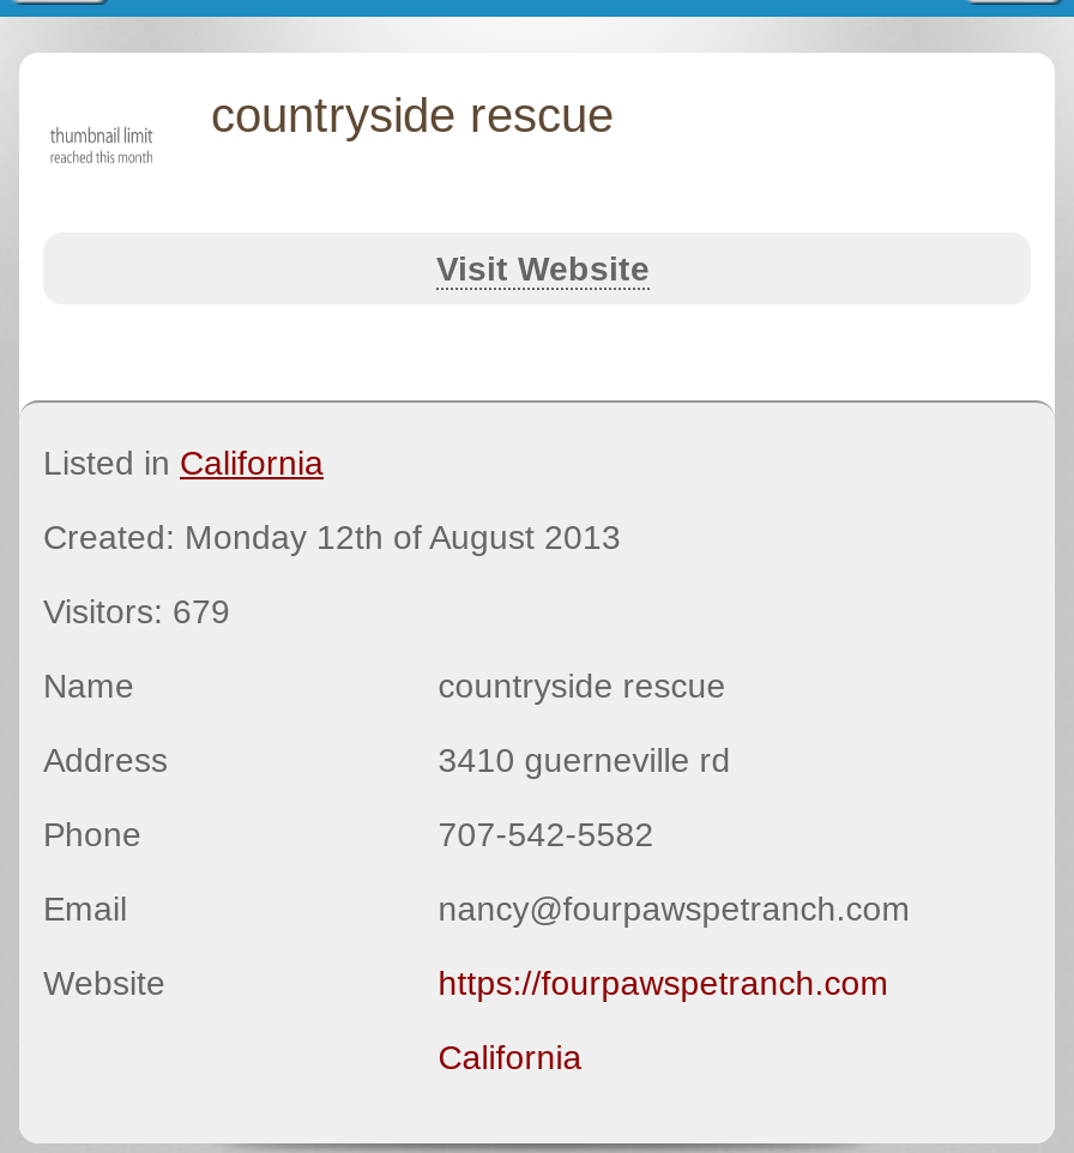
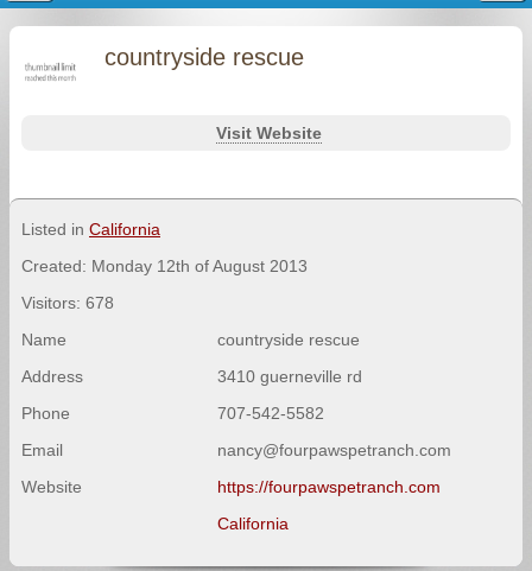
- Visitors: 679
+ Visitors: 678
